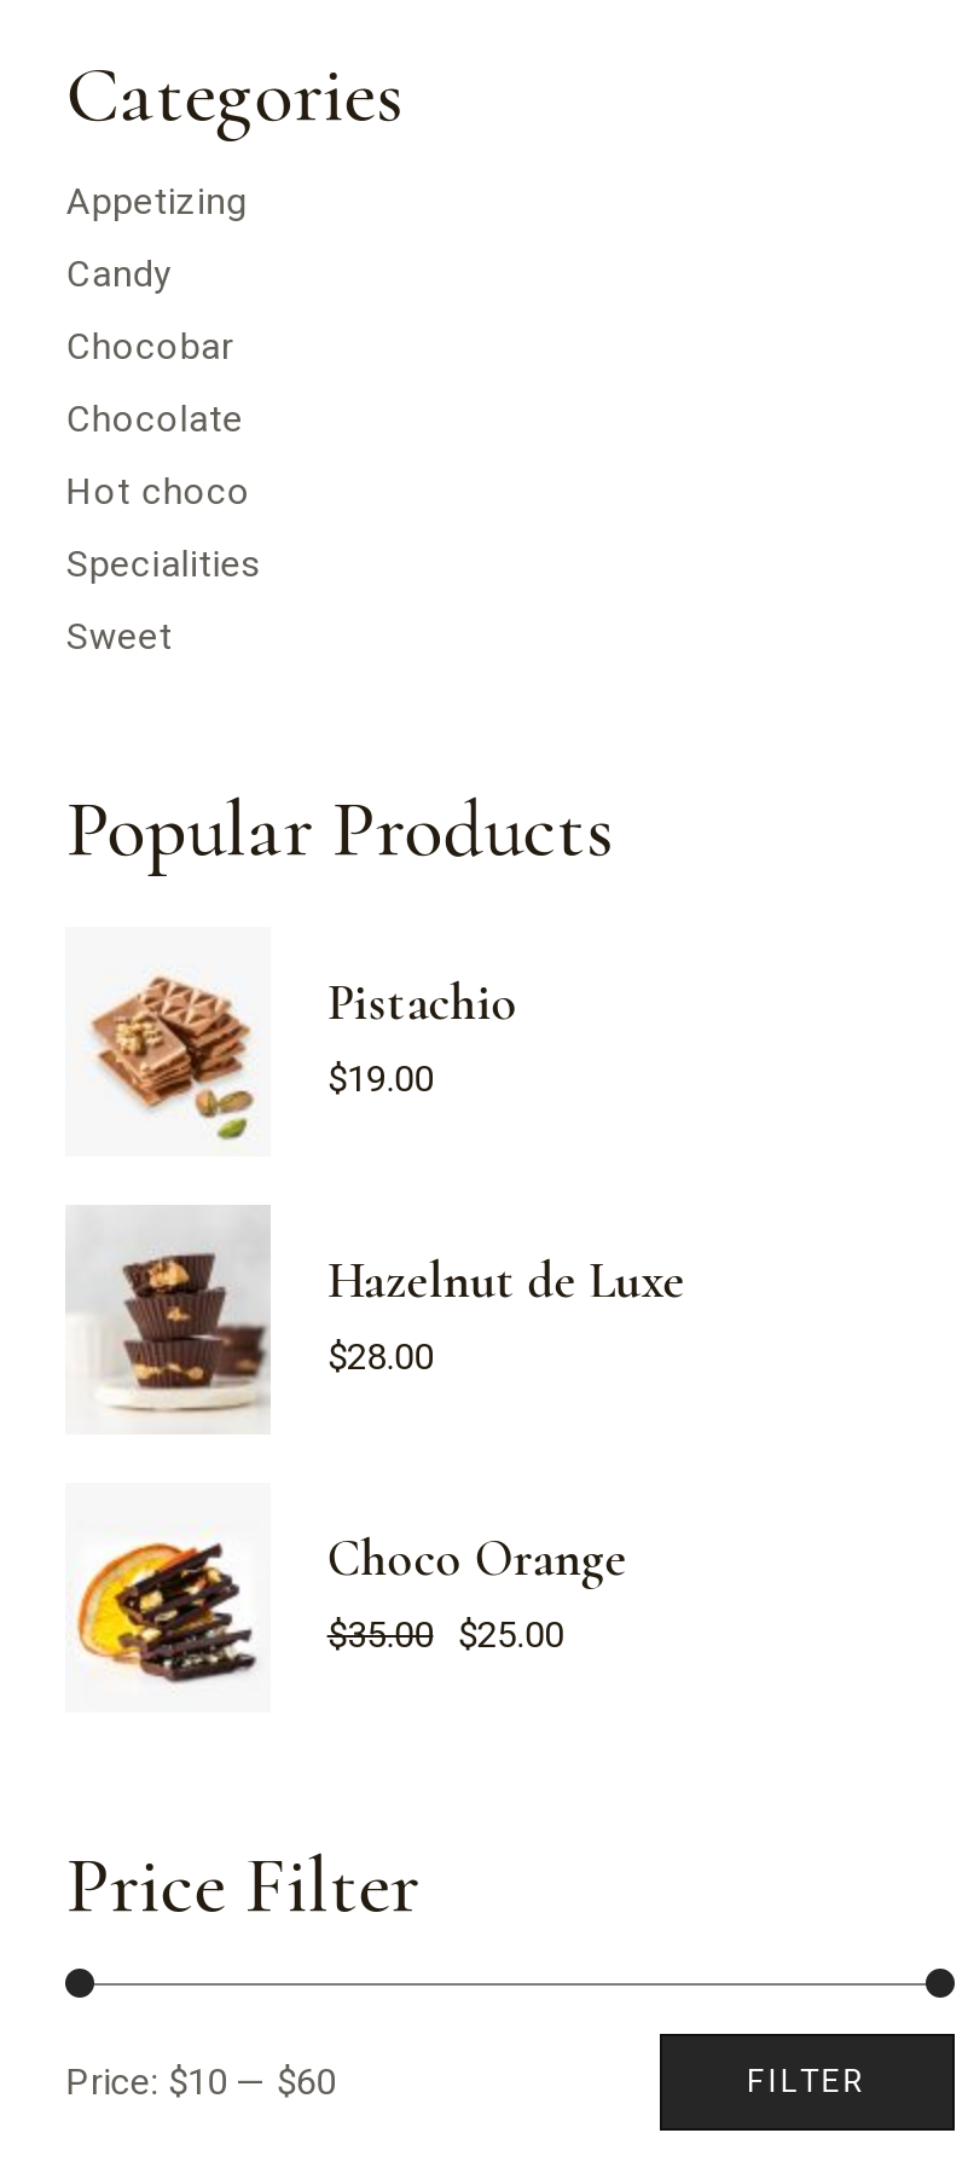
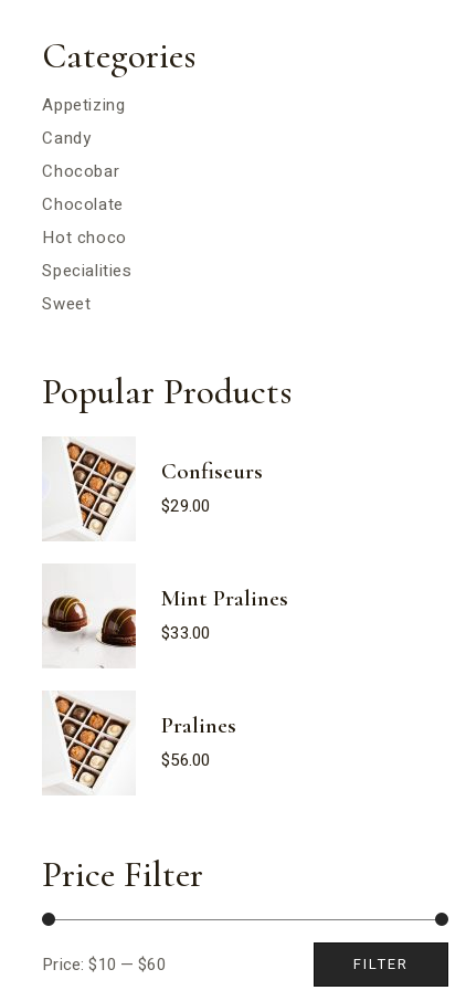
- [image]
- Pistachio
- $19.00
+ [image]
+ Confiseurs
+ $29.00

- [image]
- Hazelnut de Luxe
- $28.00
+ [image]
+ Mint Pralines
+ $33.00

- [image]
- Choco Orange
- $35.00 $25.00
+ [image]
+ Pralines
+ $56.00
